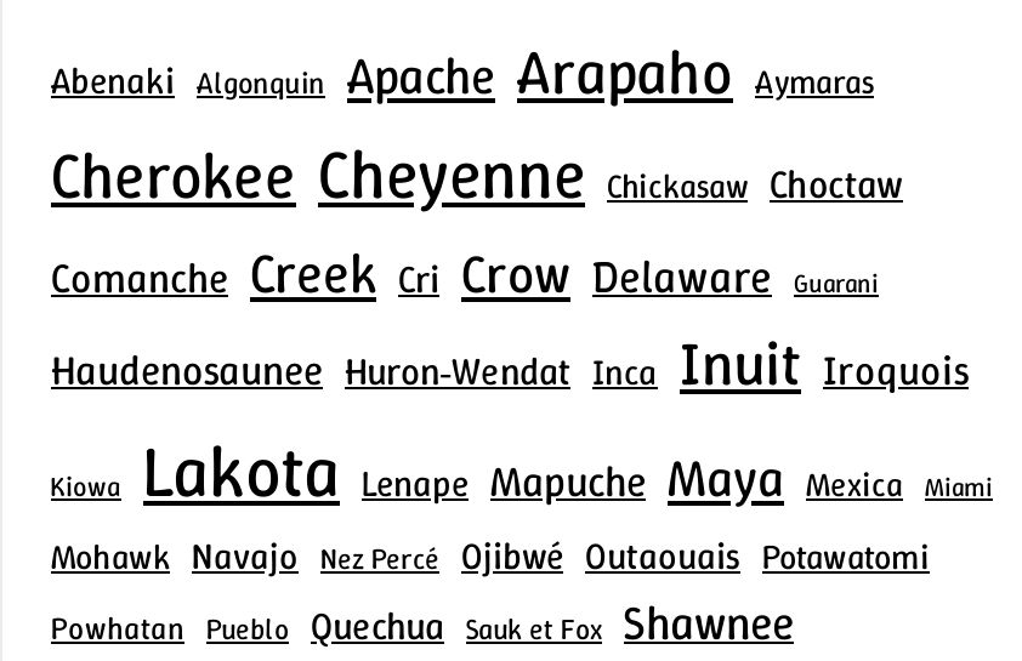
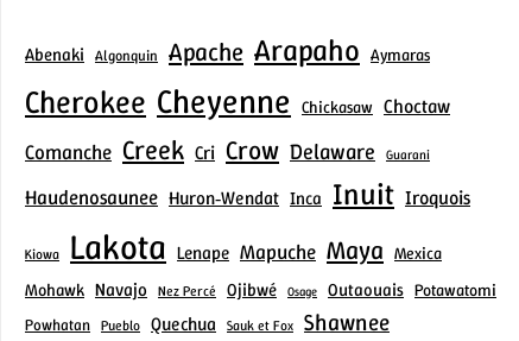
- Miami
- Mohawk Navajo Nez Percé Ojibwé Outaouais Potawatomi
+ Mohawk Navajo Nez Percé Ojibwé
+ Osage
+ Outaouais Potawatomi
